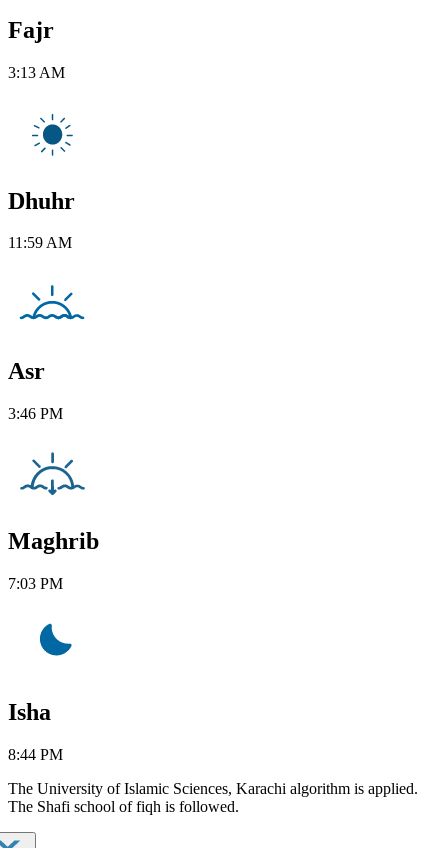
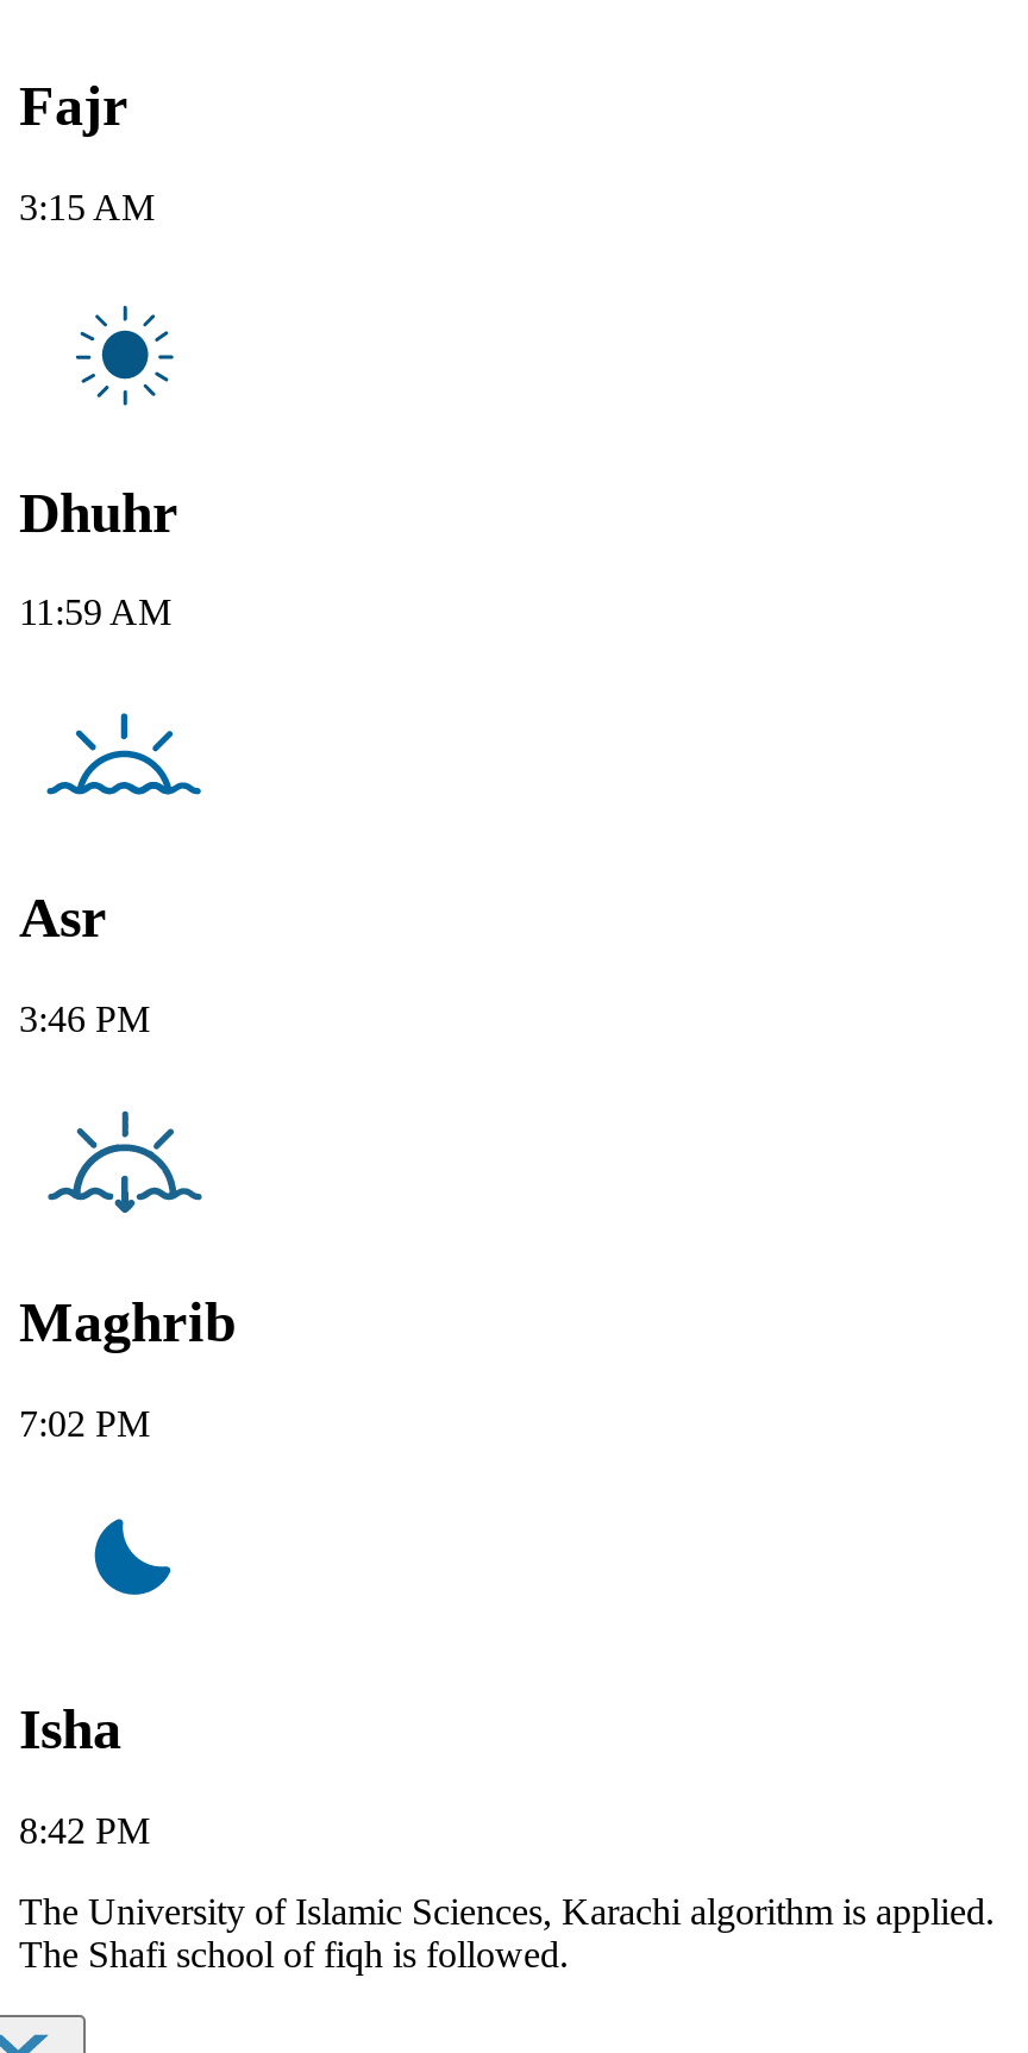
- 3:13 AM
+ 3:15 AM

- 7:03 PM
+ 7:02 PM

- 8:44 PM
+ 8:42 PM
